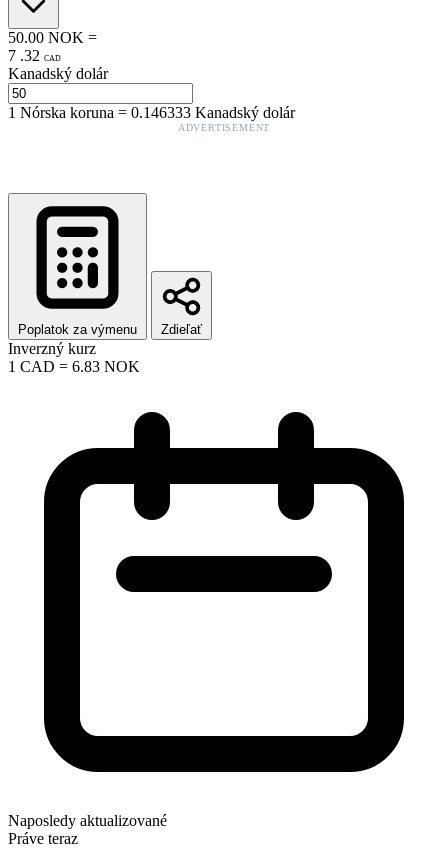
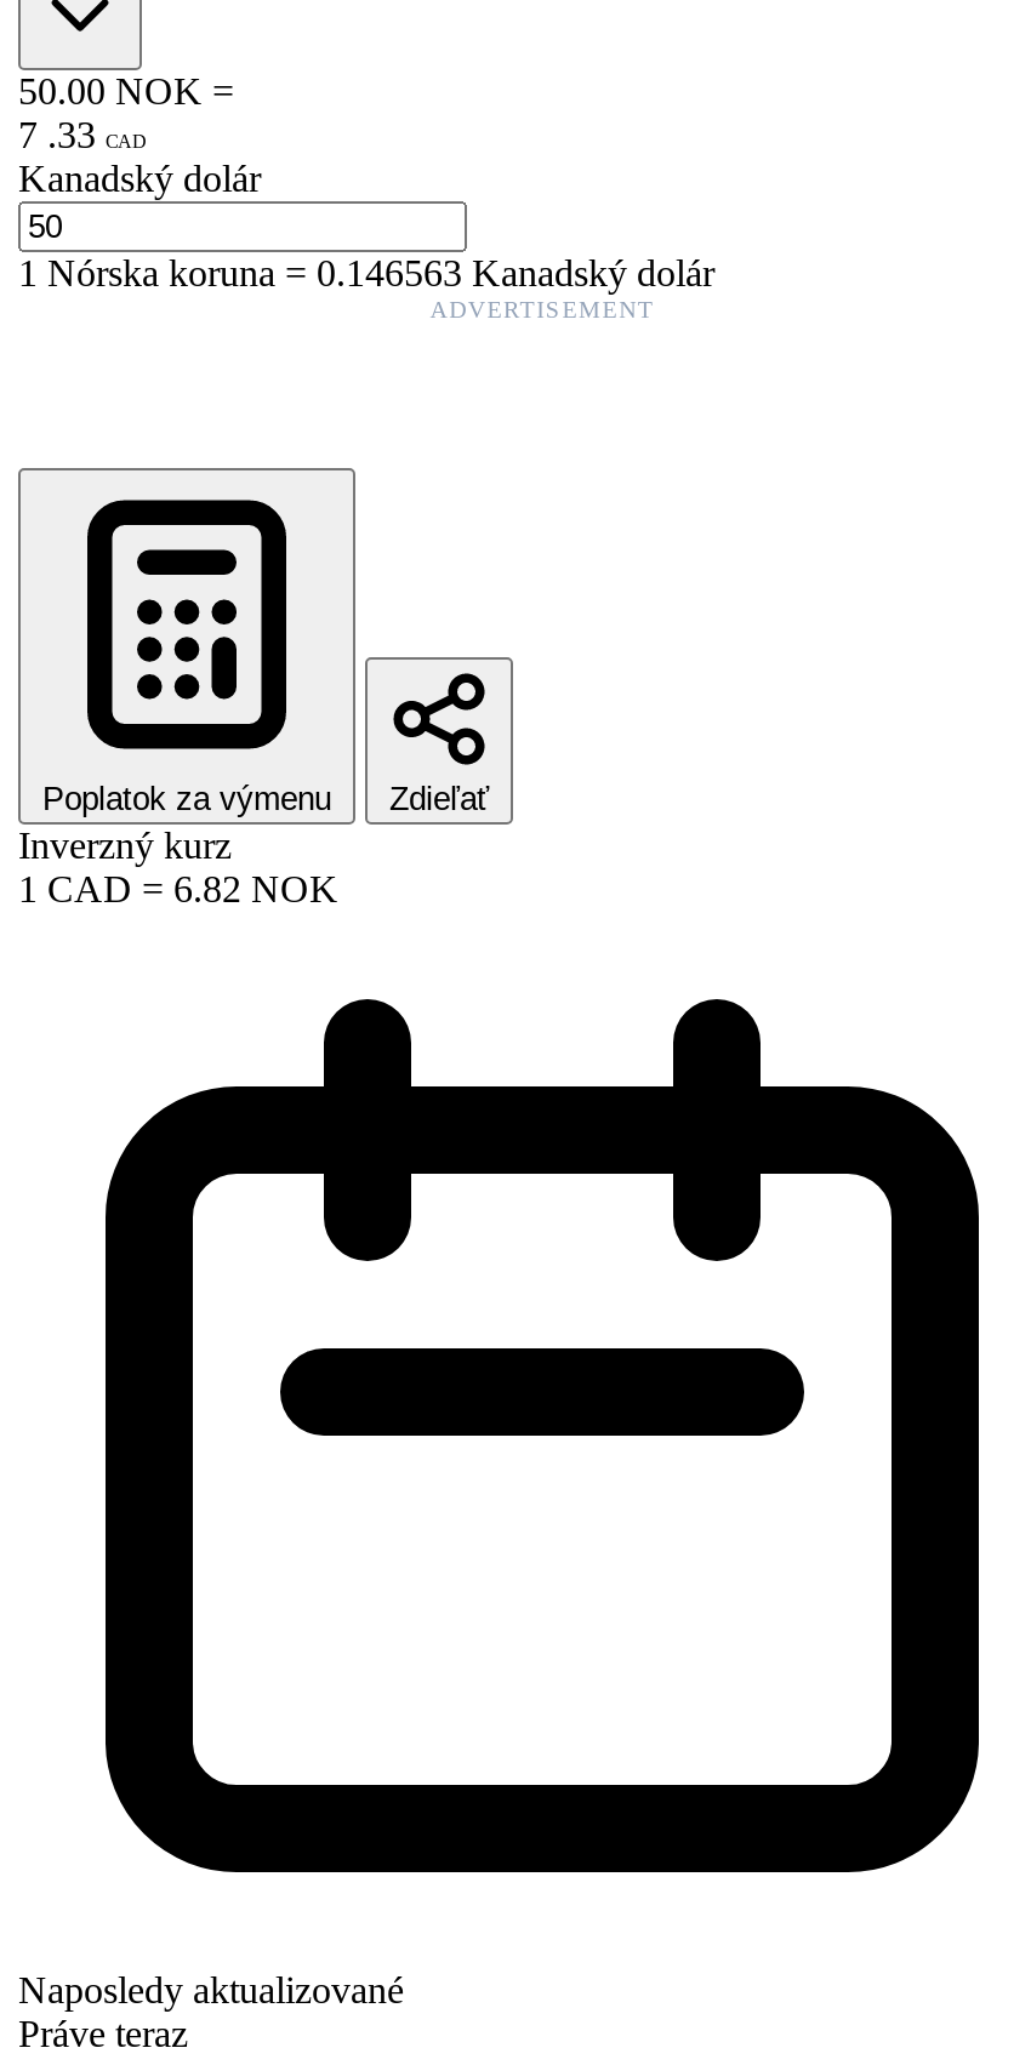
- 7 . 32 CAD
+ 7 . 33 CAD

- 1Nórska koruna=0.146333 Kanadský dolár
+ 1Nórska koruna=0.146563 Kanadský dolár

- 1 CAD= 6.83 NOK
+ 1 CAD= 6.82 NOK
